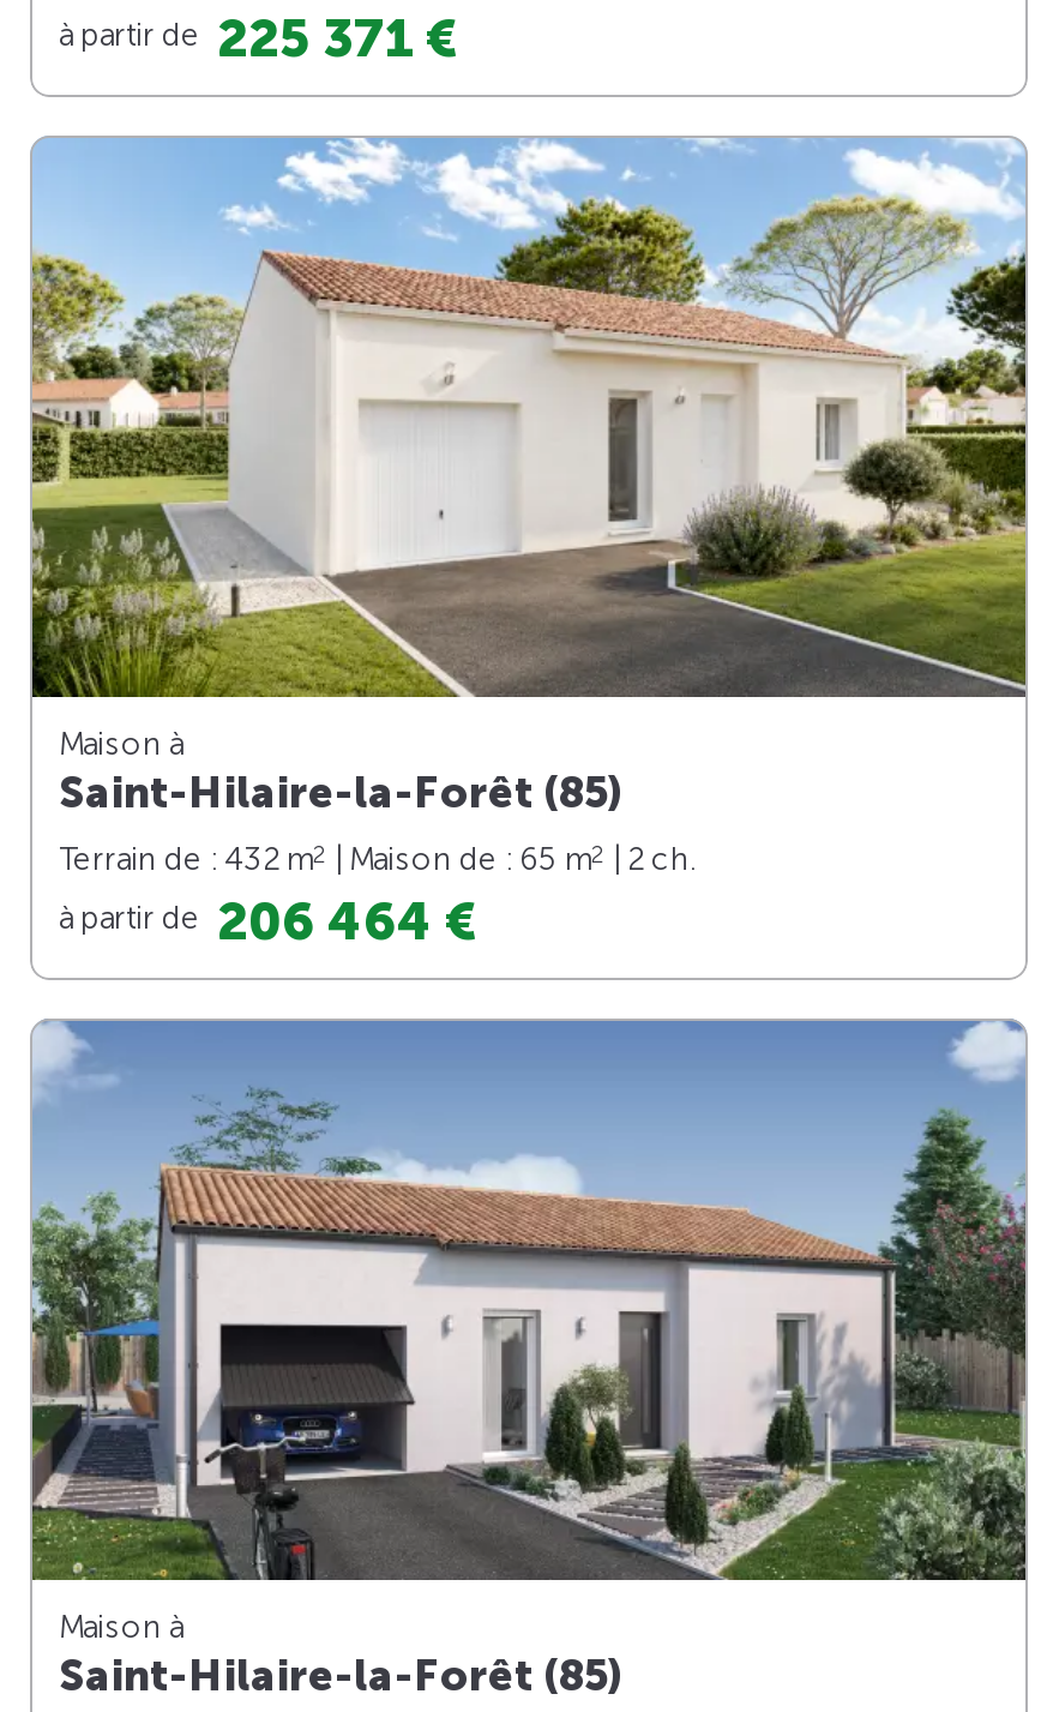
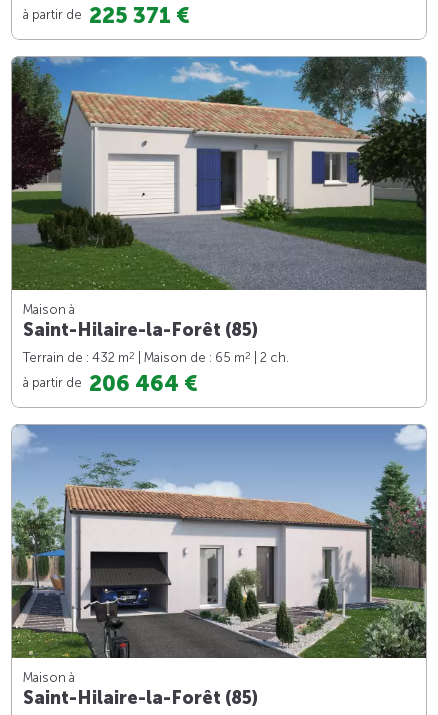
- [image]
+ [image]
